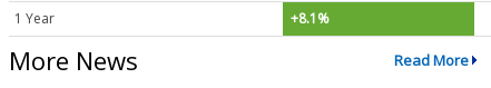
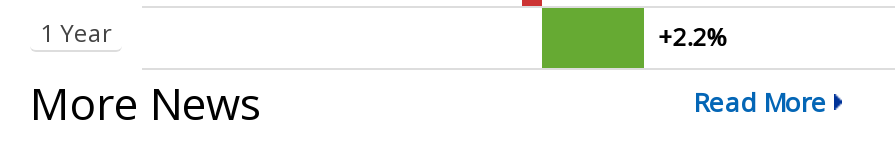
- +8.1%
+ +2.2%
